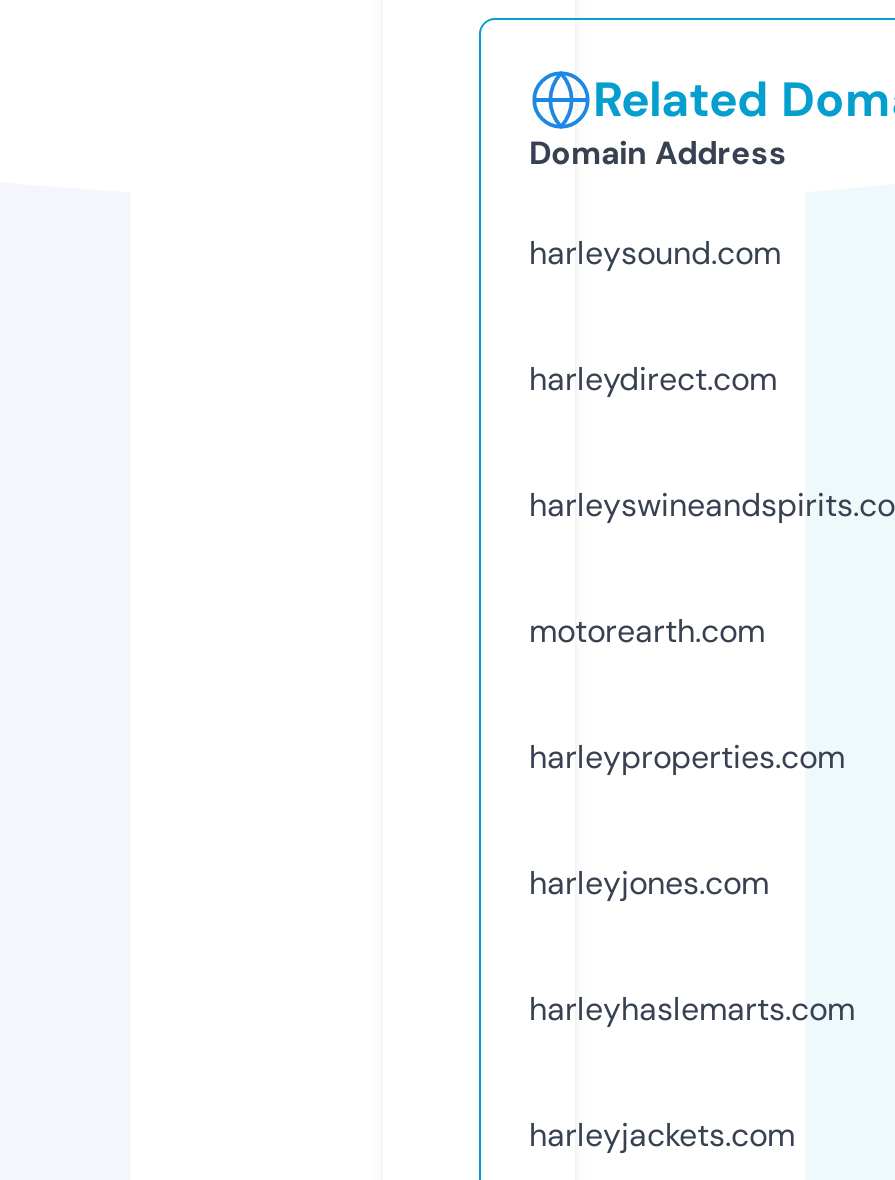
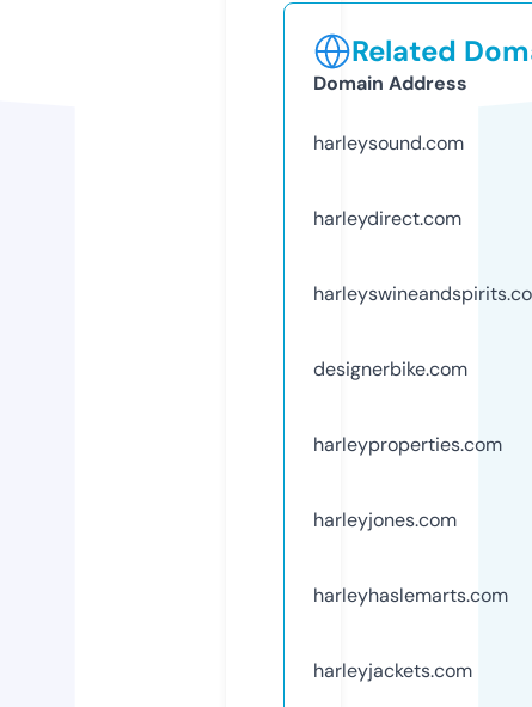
- motorearth.com
+ designerbike.com
